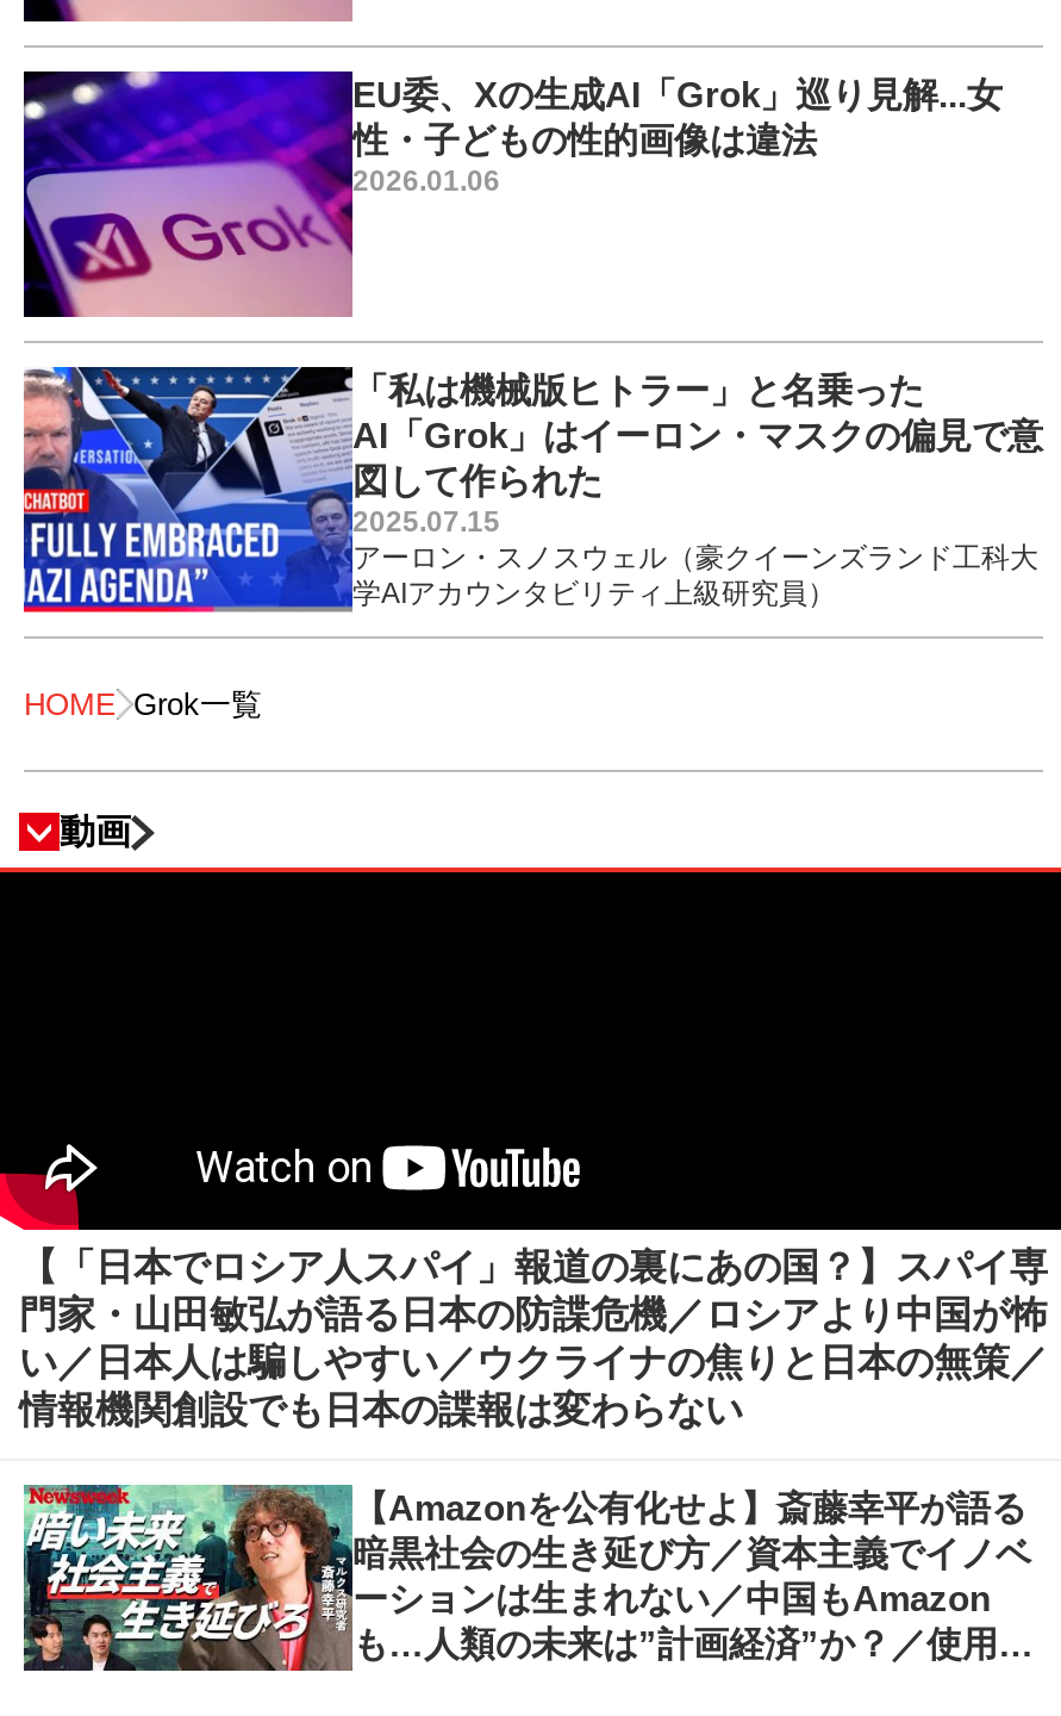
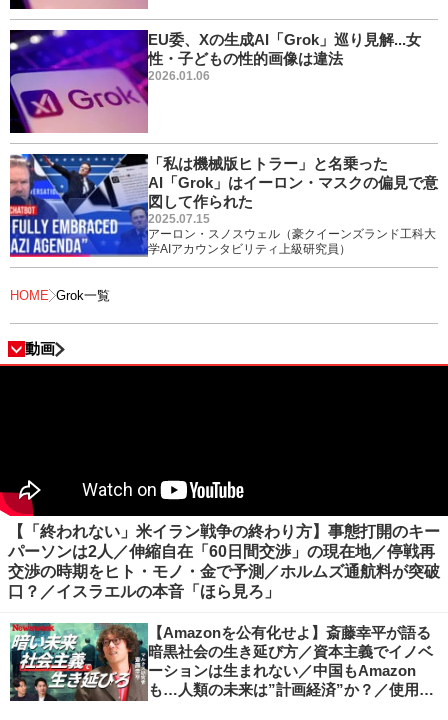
- 【「日本でロシア人スパイ」報道の裏にあの国？】スパイ専
- 門家・山田敏弘が語る日本の防諜危機／ロシアより中国が怖
- い／日本人は騙しやすい／ウクライナの焦りと日本の無策／
- 情報機関創設でも日本の諜報は変わらない
+ 【「終われない」米イラン戦争の終わり方】事態打開のキー
+ パーソンは2人／伸縮自在「60日間交渉」の現在地／停戦再
+ 交渉の時期をヒト・モノ・金で予測／ホルムズ通航料が突破
+ 口？／イスラエルの本音「ほら見ろ」
